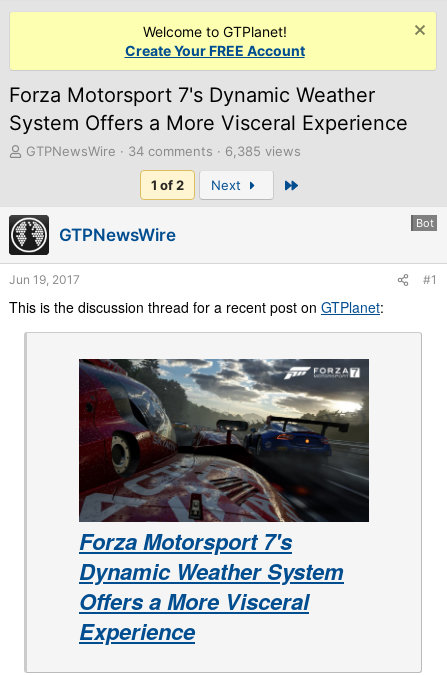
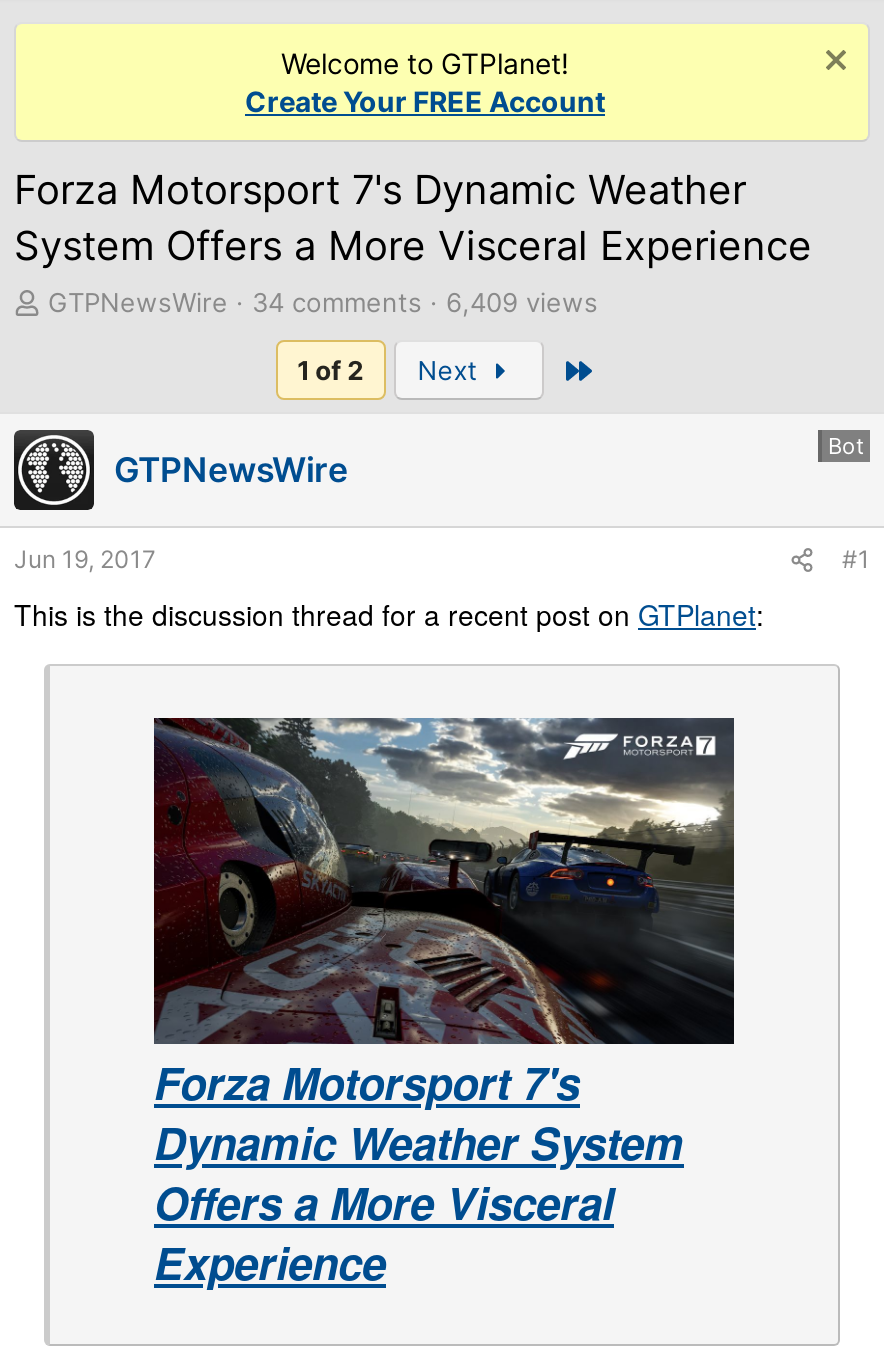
- 34 comments 6,385 views
+ 34 comments 6,409 views
